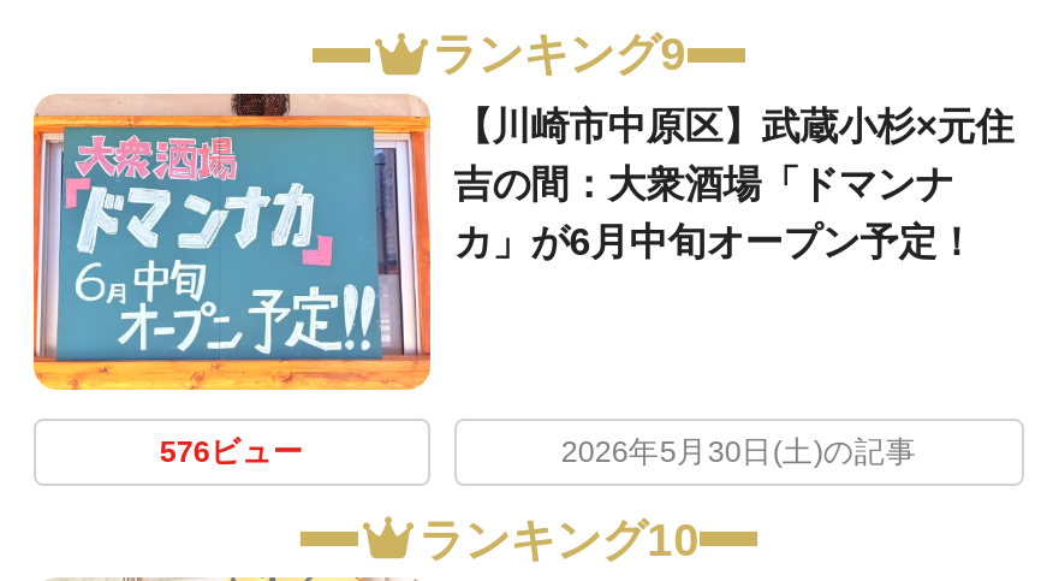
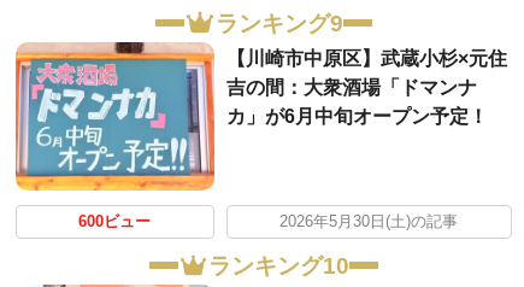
- 576ビュー
+ 600ビュー
